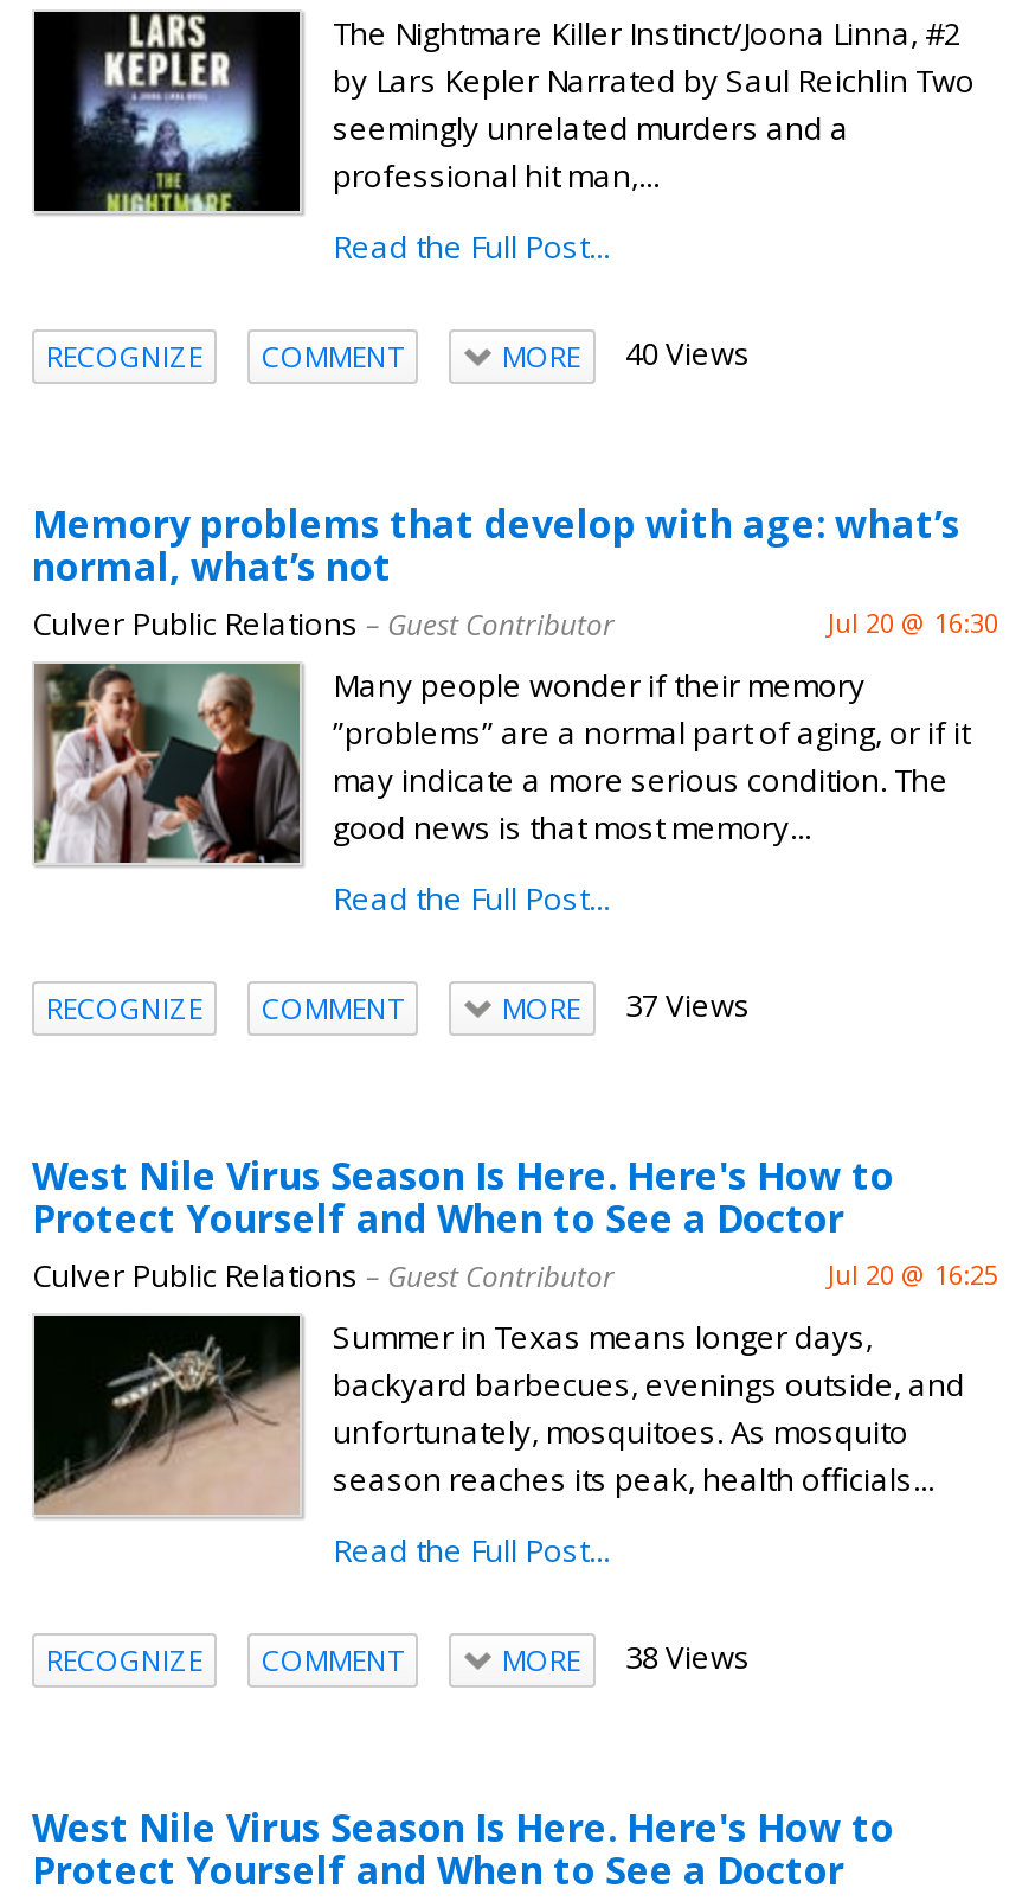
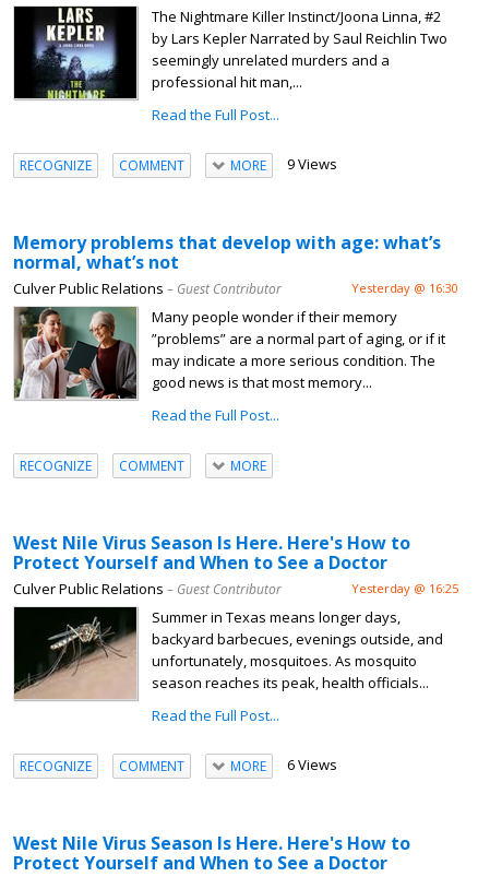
- MORE 40 Views
+ MORE 9 Views

- Jul 20 @ 16:30
+ Yesterday @ 16:30

- 37 Views

- Jul 20 @ 16:25
+ Yesterday @ 16:25

- MORE 38 Views
+ MORE 6 Views
